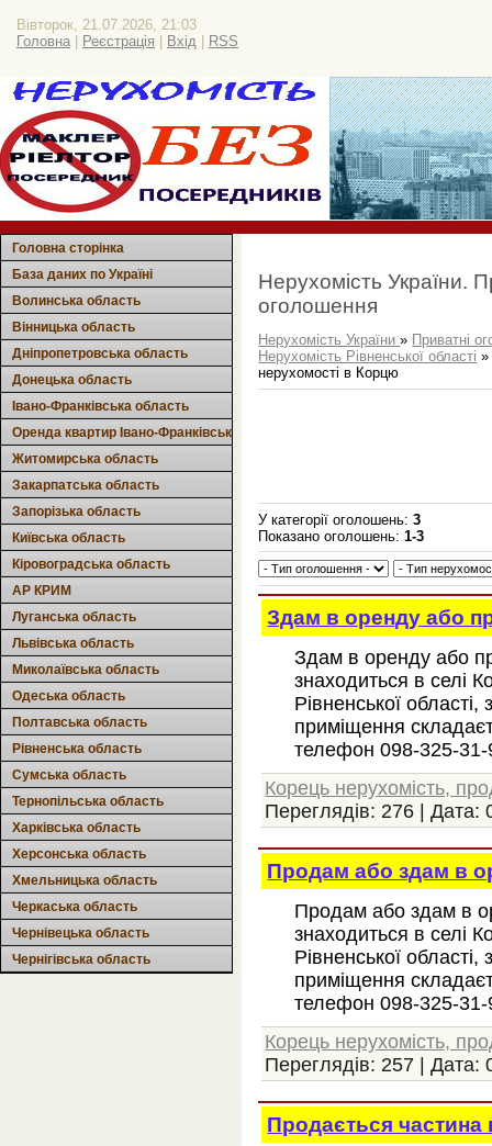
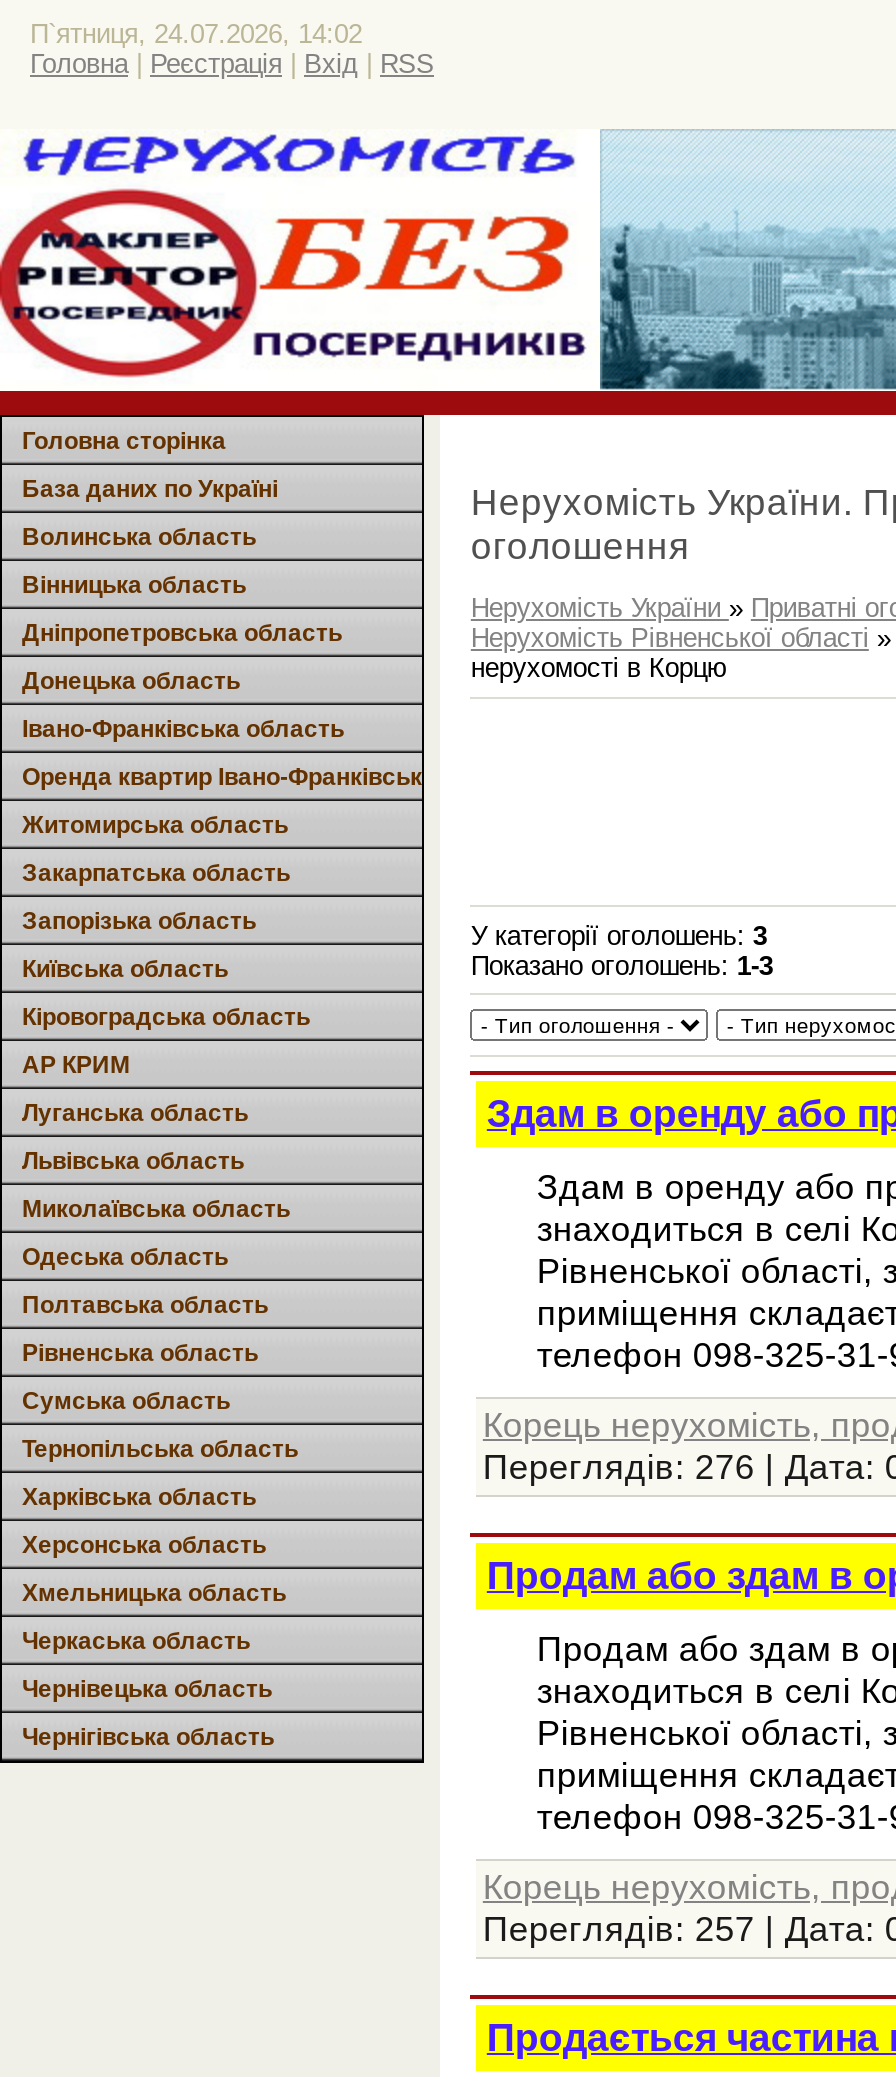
- Вівторок, 21.07.2026, 21:03
+ П`ятниця, 24.07.2026, 14:02
